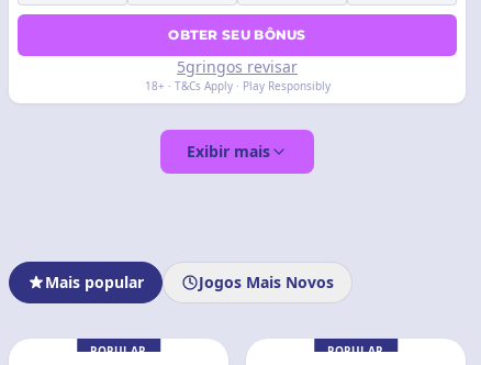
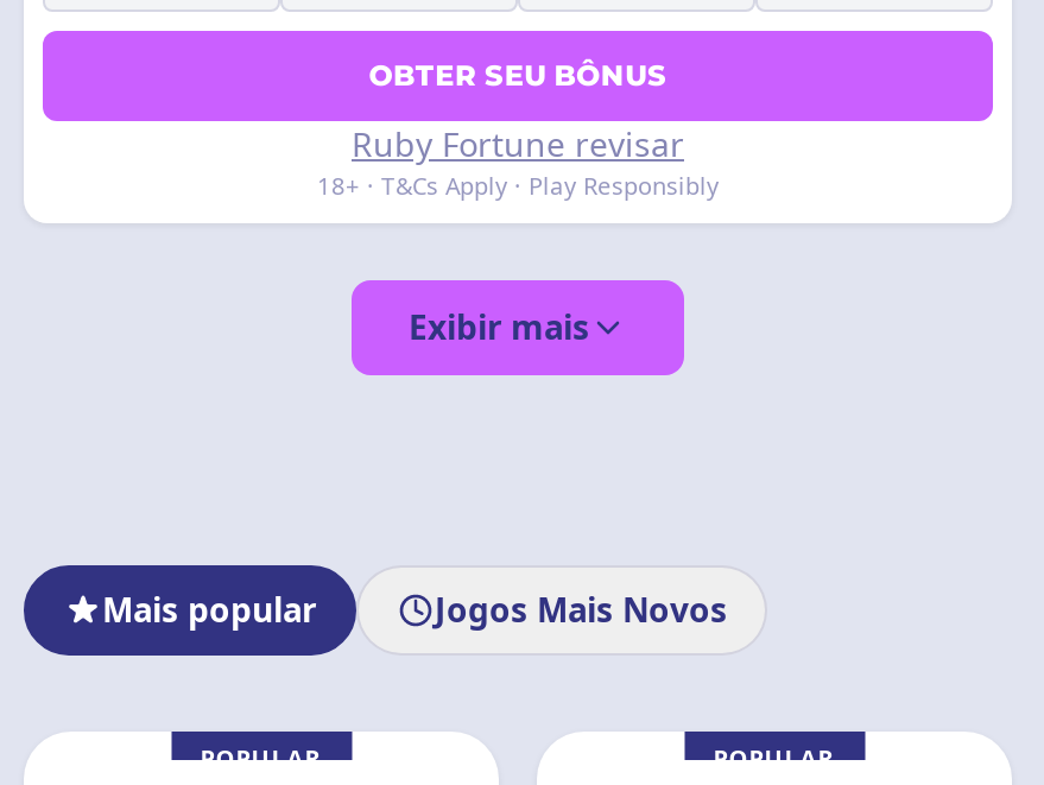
- 5gringos revisar
+ Ruby Fortune revisar
